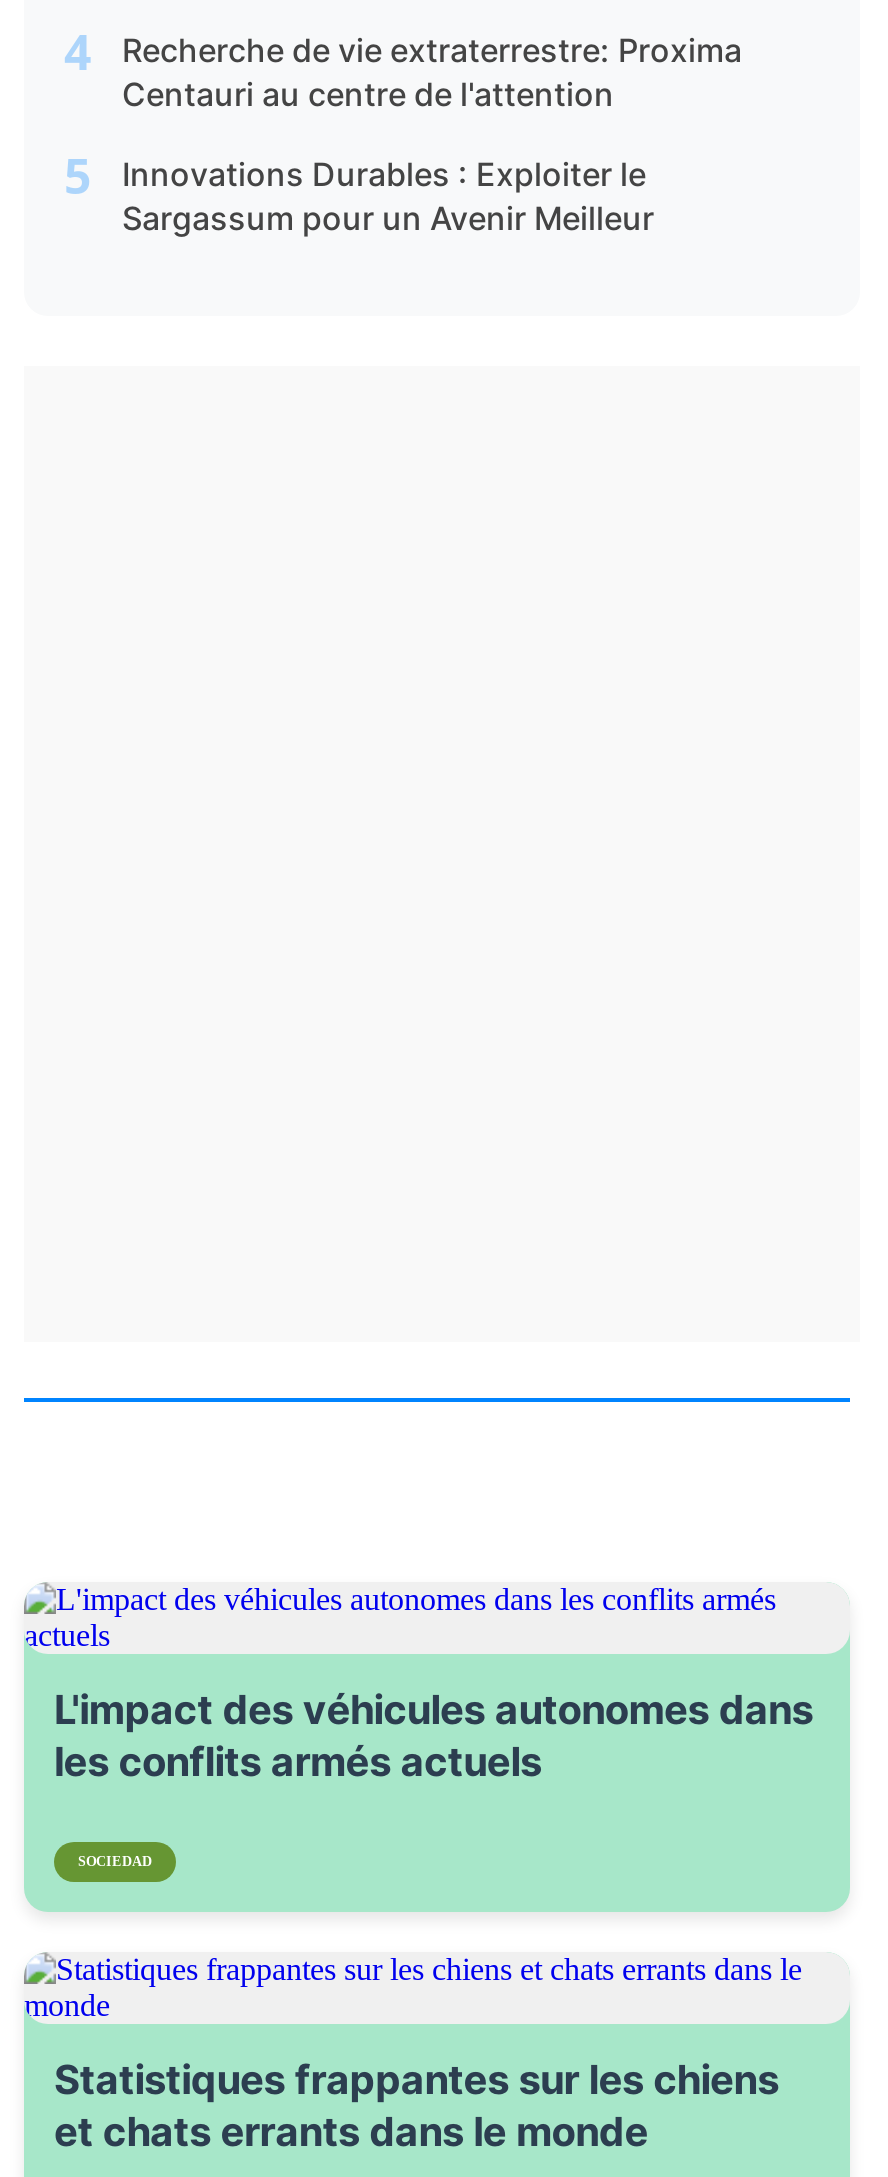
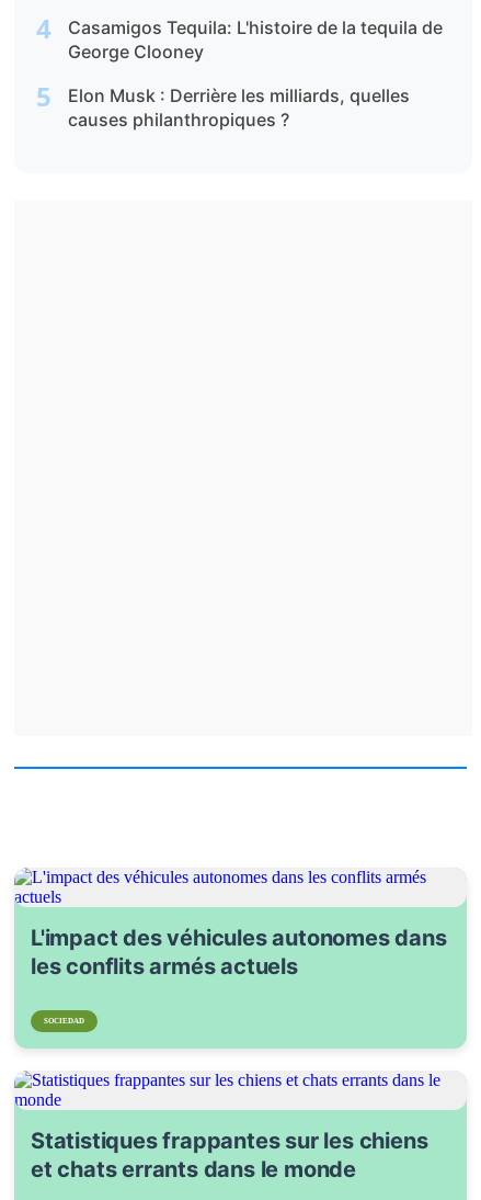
- Recherche de vie extraterrestre: Proxima
- Centauri au centre de l'attention
+ Casamigos Tequila: L'histoire de la tequila de
+ George Clooney

- Innovations Durables : Exploiter le
- Sargassum pour un Avenir Meilleur
+ Elon Musk : Derrière les milliards, quelles
+ causes philanthropiques ?
